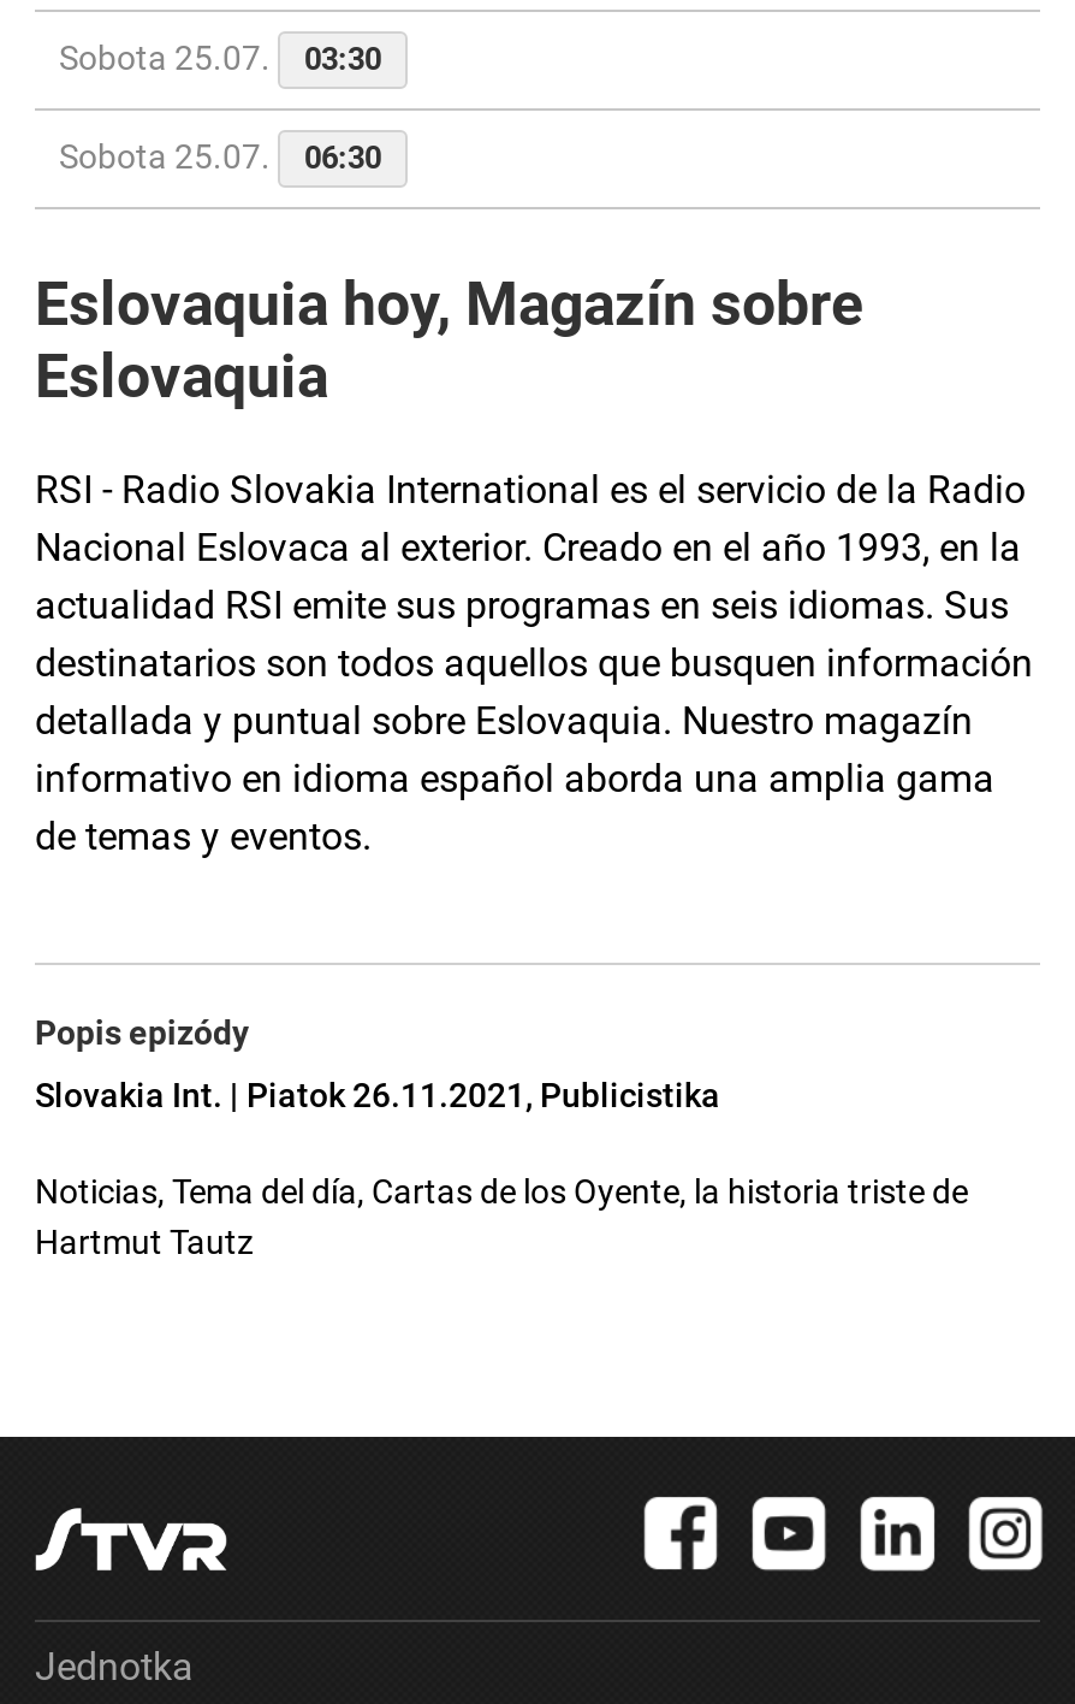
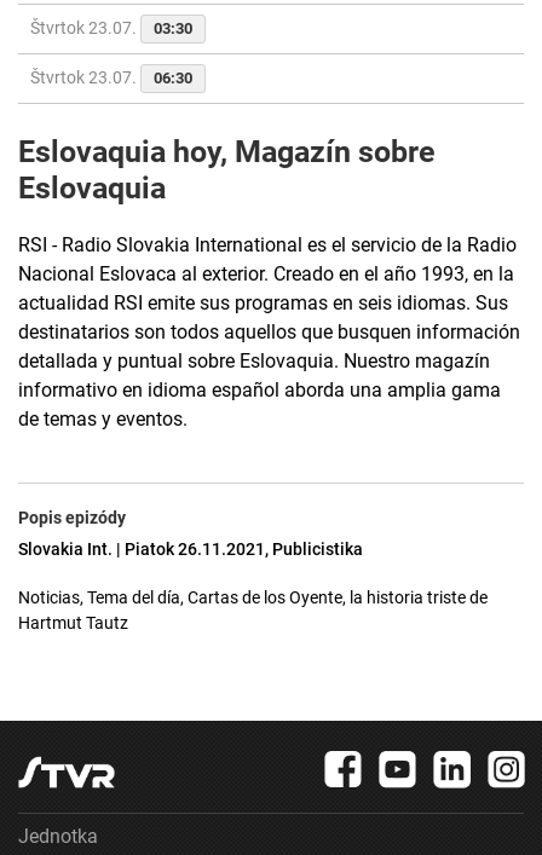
- Sobota 25.07. 03:30
+ Štvrtok 23.07. 03:30

- Sobota 25.07. 06:30
+ Štvrtok 23.07. 06:30
